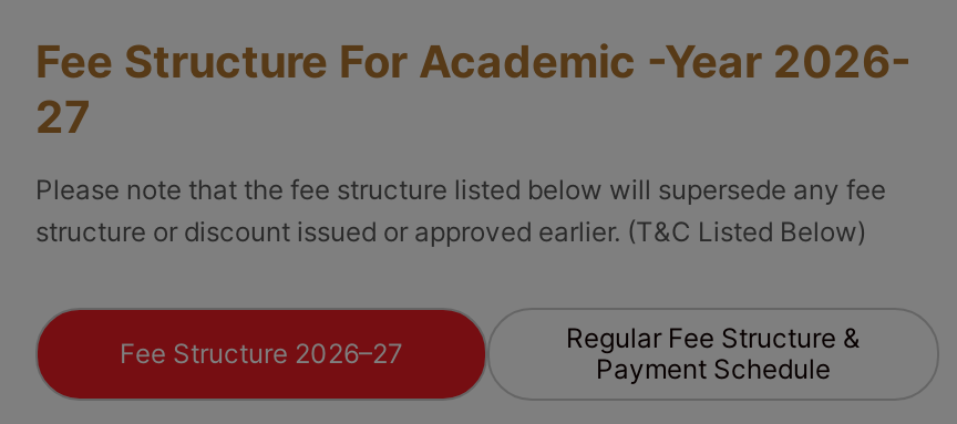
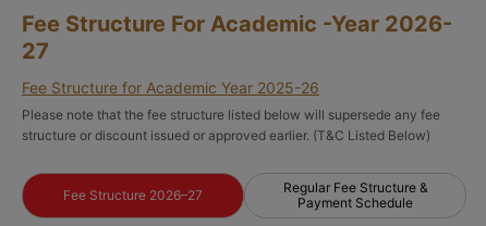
+ Fee Structure for Academic Year 2025-26
